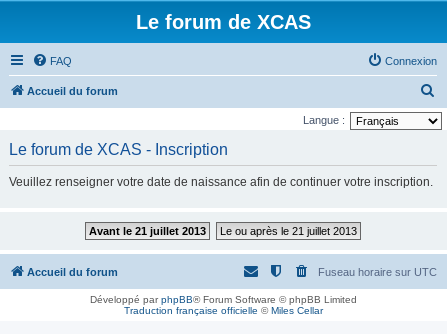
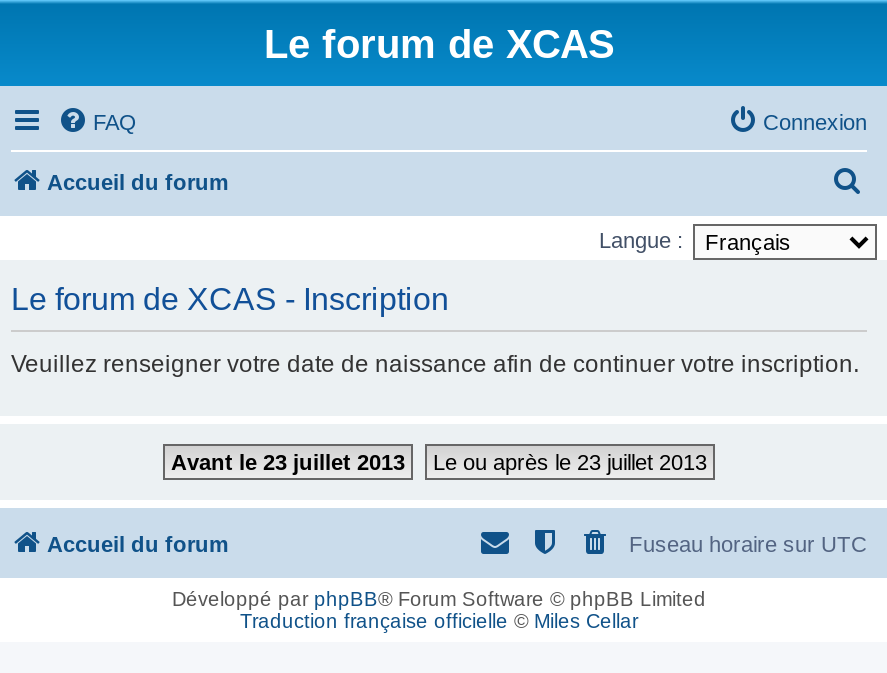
- Avant le 21 juillet 2013
+ Avant le 23 juillet 2013

- Le ou après le 21 juillet 2013
+ Le ou après le 23 juillet 2013
